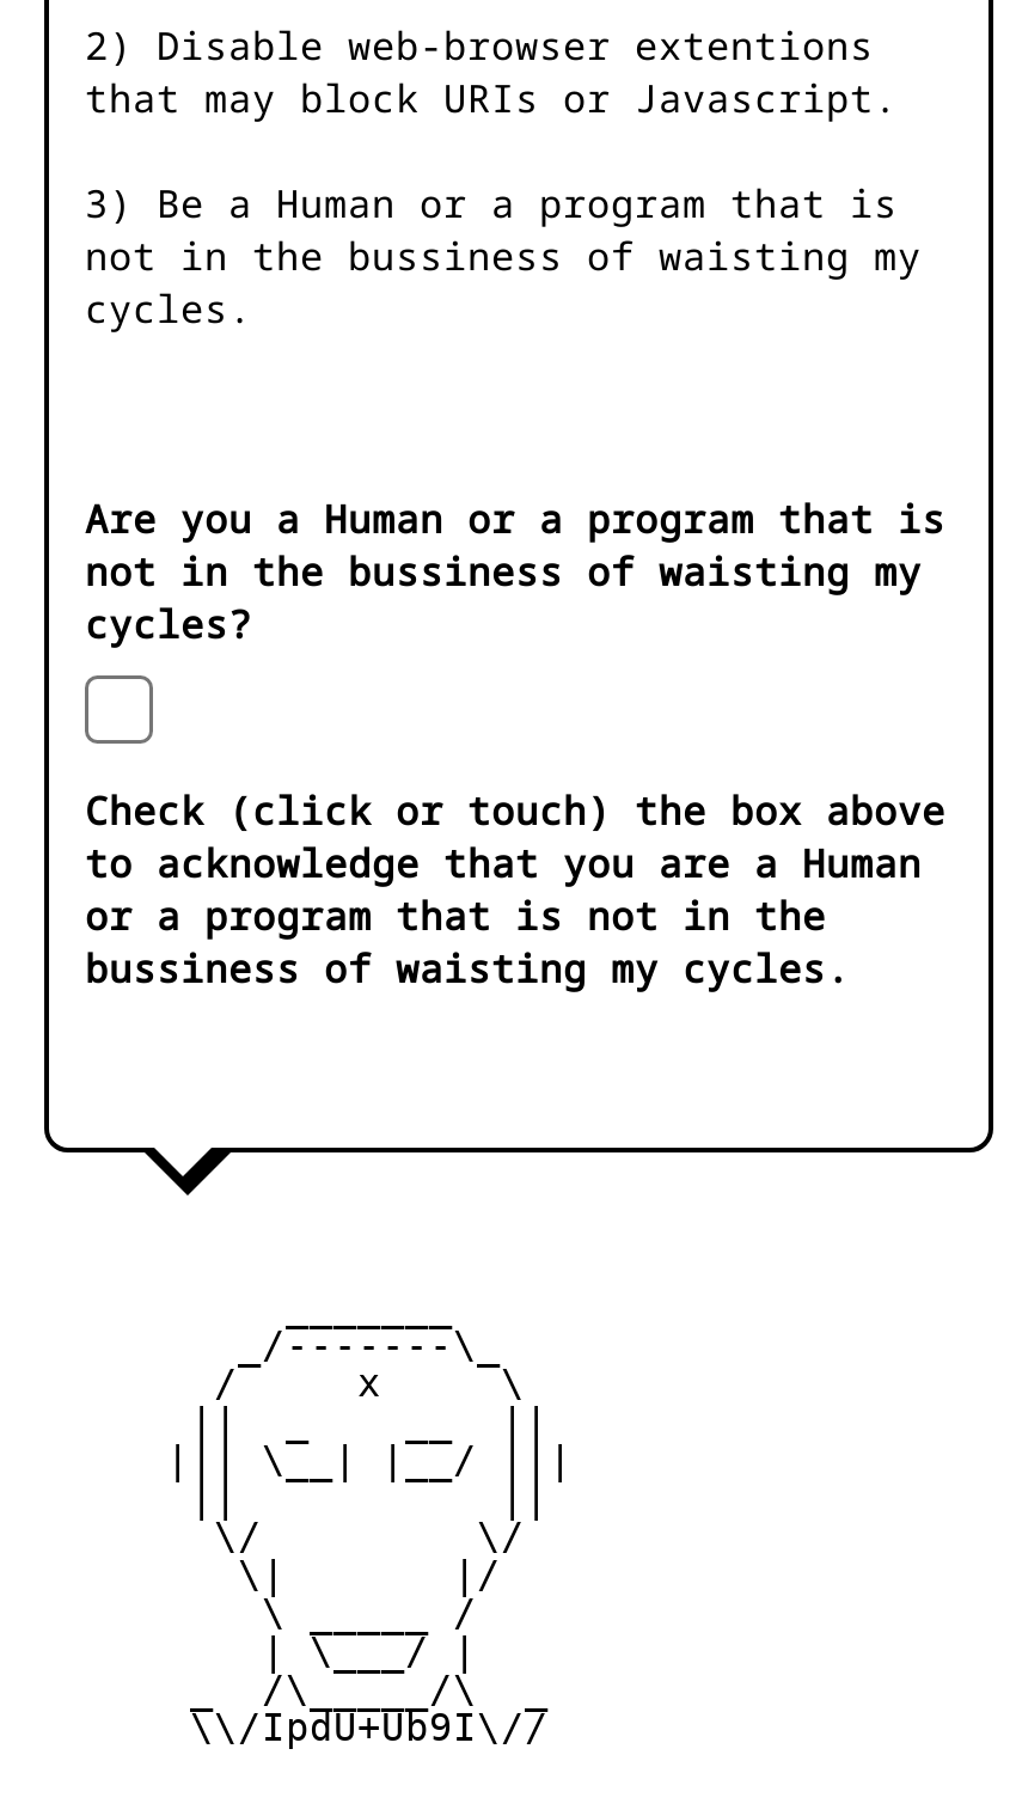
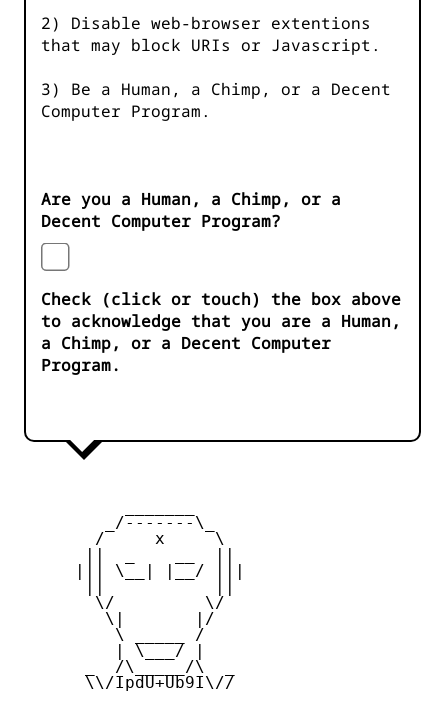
- 3) Be a Human or a program that is
- not in the bussiness of waisting my
- cycles.
+ 3) Be a Human, a Chimp, or a Decent
+ Computer Program.

- Are you a Human or a program that is
- not in the bussiness of waisting my
- cycles?
+ Are you a Human, a Chimp, or a
+ Decent Computer Program?

- to acknowledge that you are a Human
- or a program that is not in the
- bussiness of waisting my cycles.
+ to acknowledge that you are a Human,
+ a Chimp, or a Decent Computer
+ Program.
